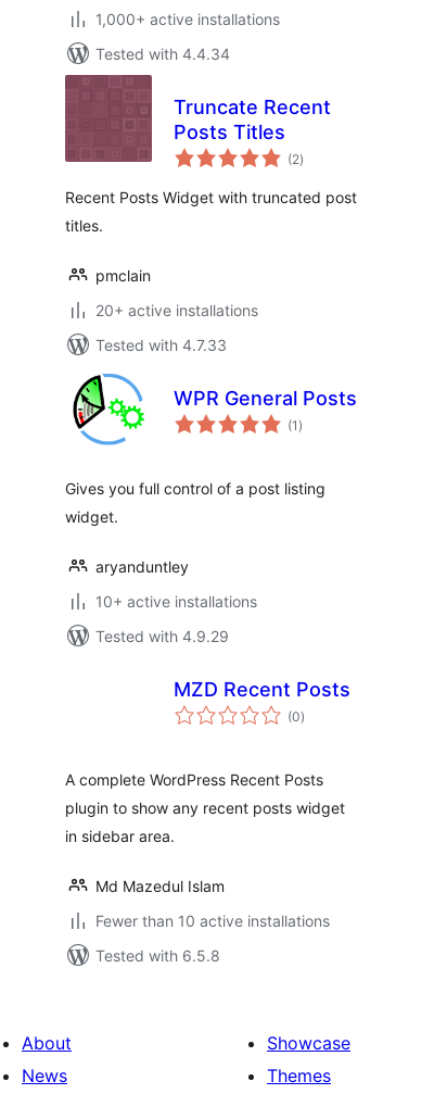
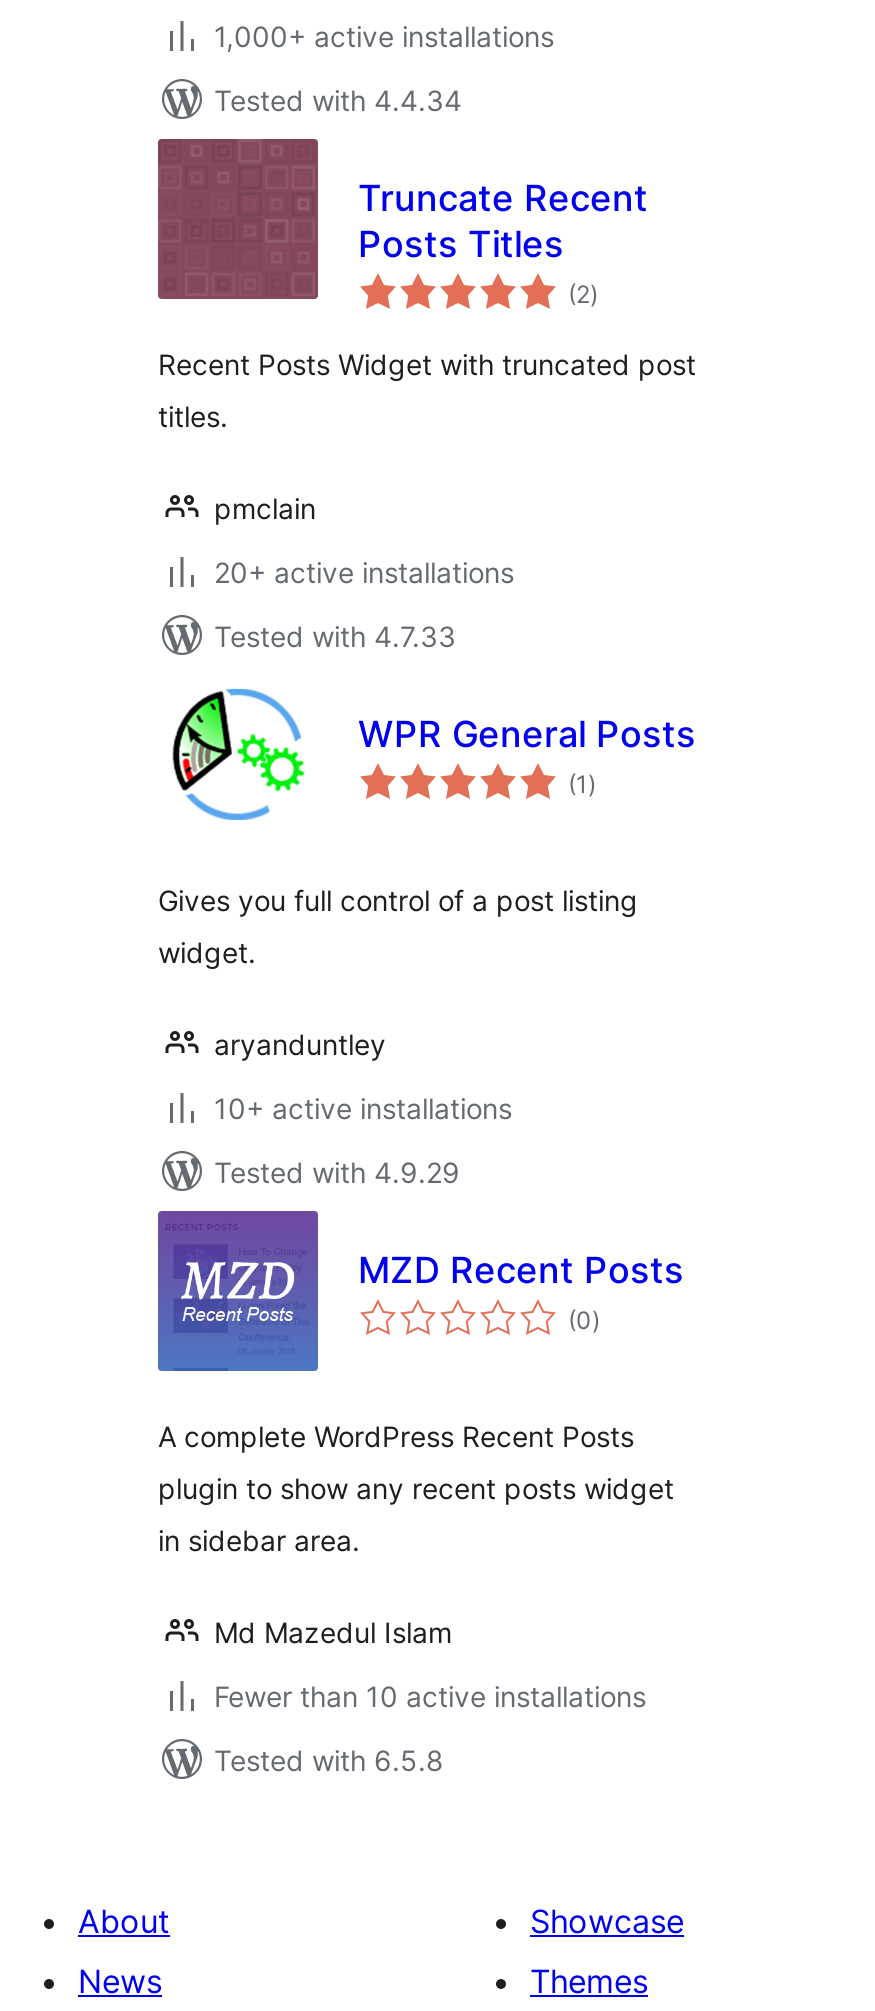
+ [image]
